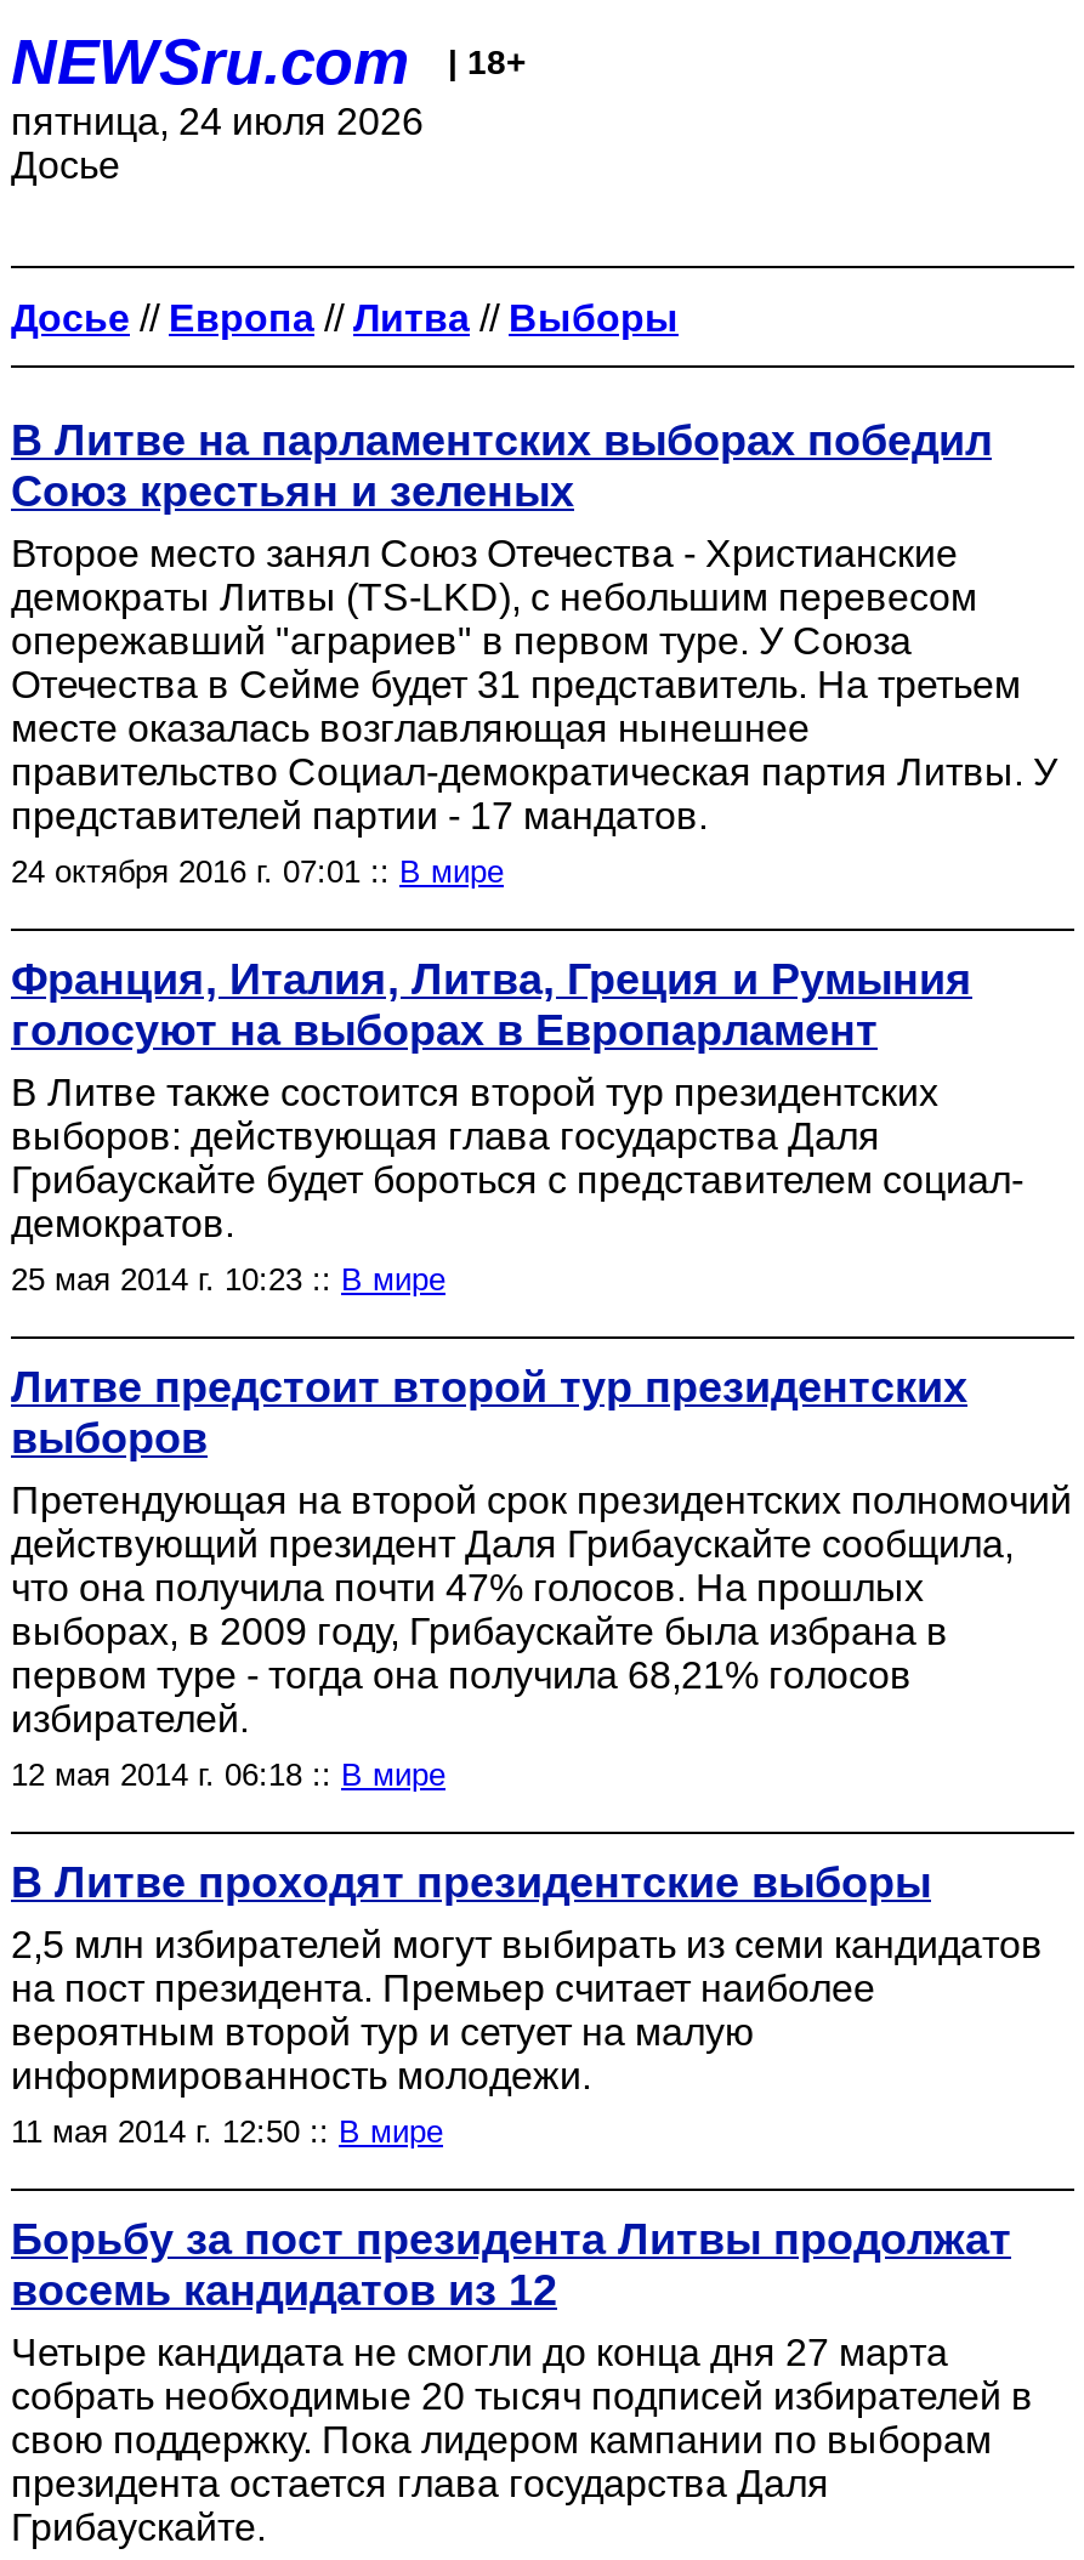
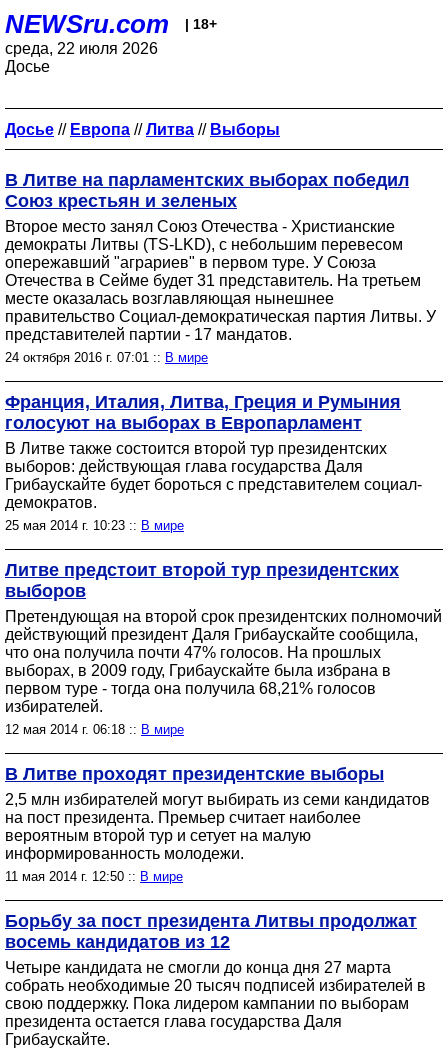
- пятница, 24 июля 2026
+ среда, 22 июля 2026
